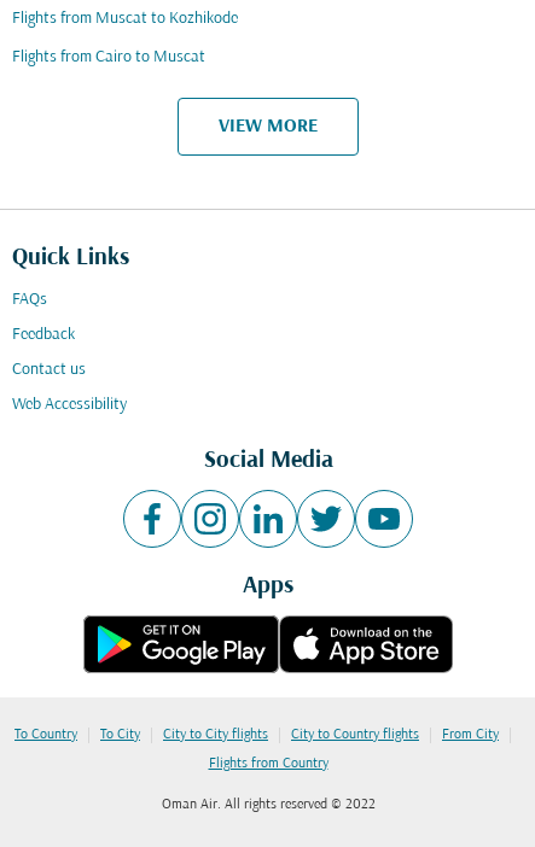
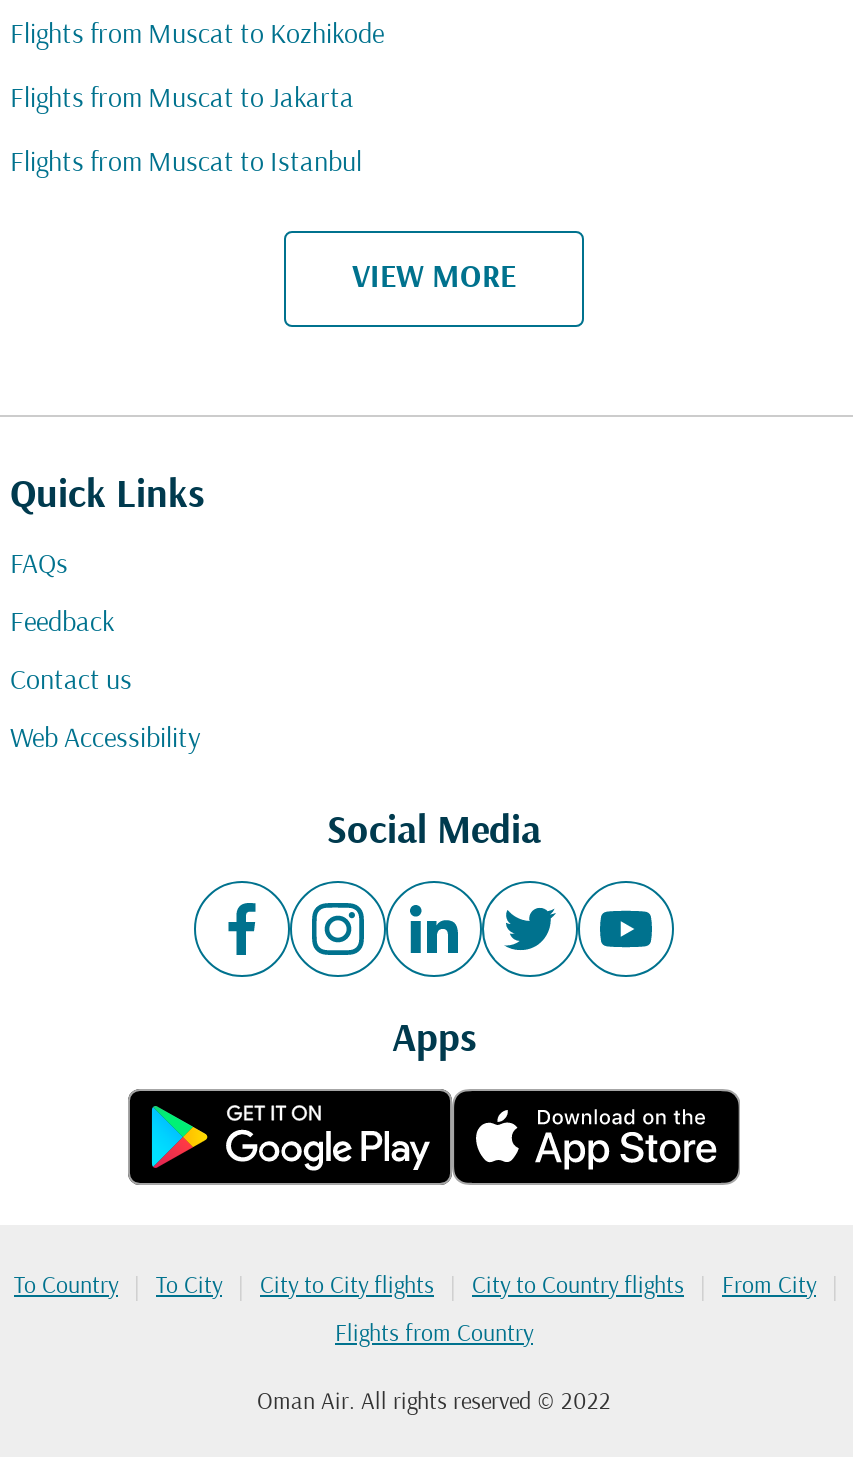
- Flights from Cairo to Muscat
+ Flights from Muscat to Jakarta
+ Flights from Muscat to Istanbul
